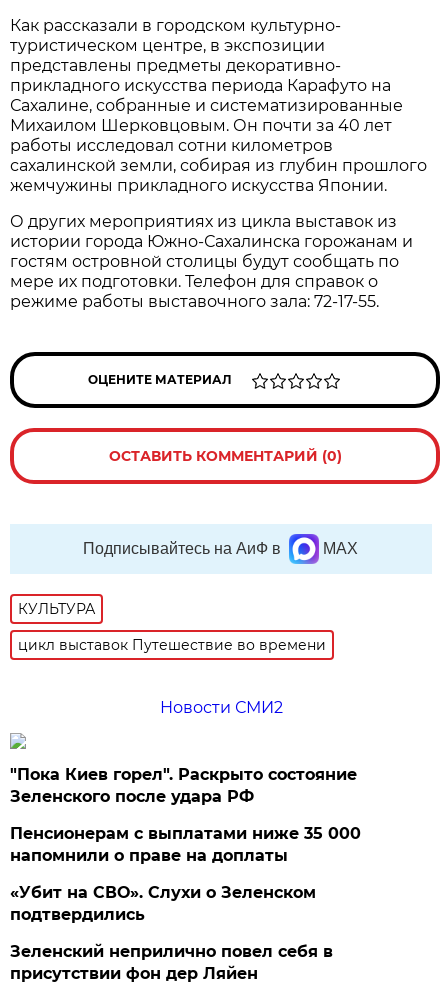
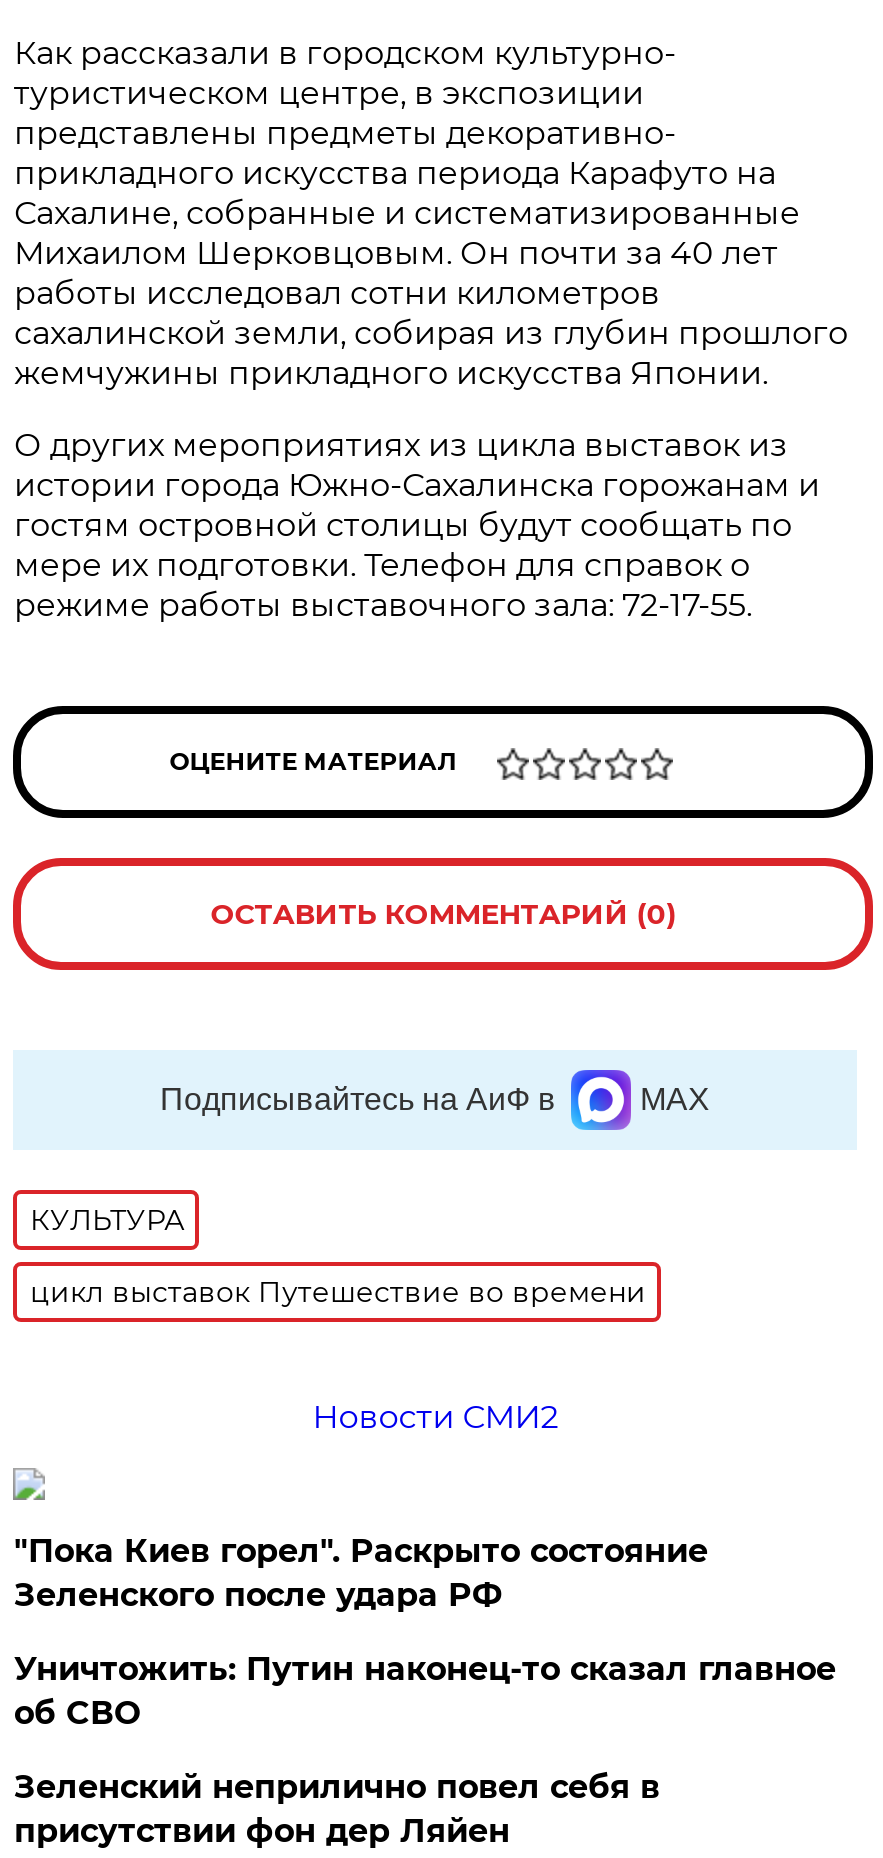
- Пенсионерам с выплатами ниже 35 000
- напомнили о праве на доплаты
- «Убит на СВО». Слухи о Зеленском
- подтвердились
+ Уничтожить: Путин наконец-то сказал главное
+ об СВО
